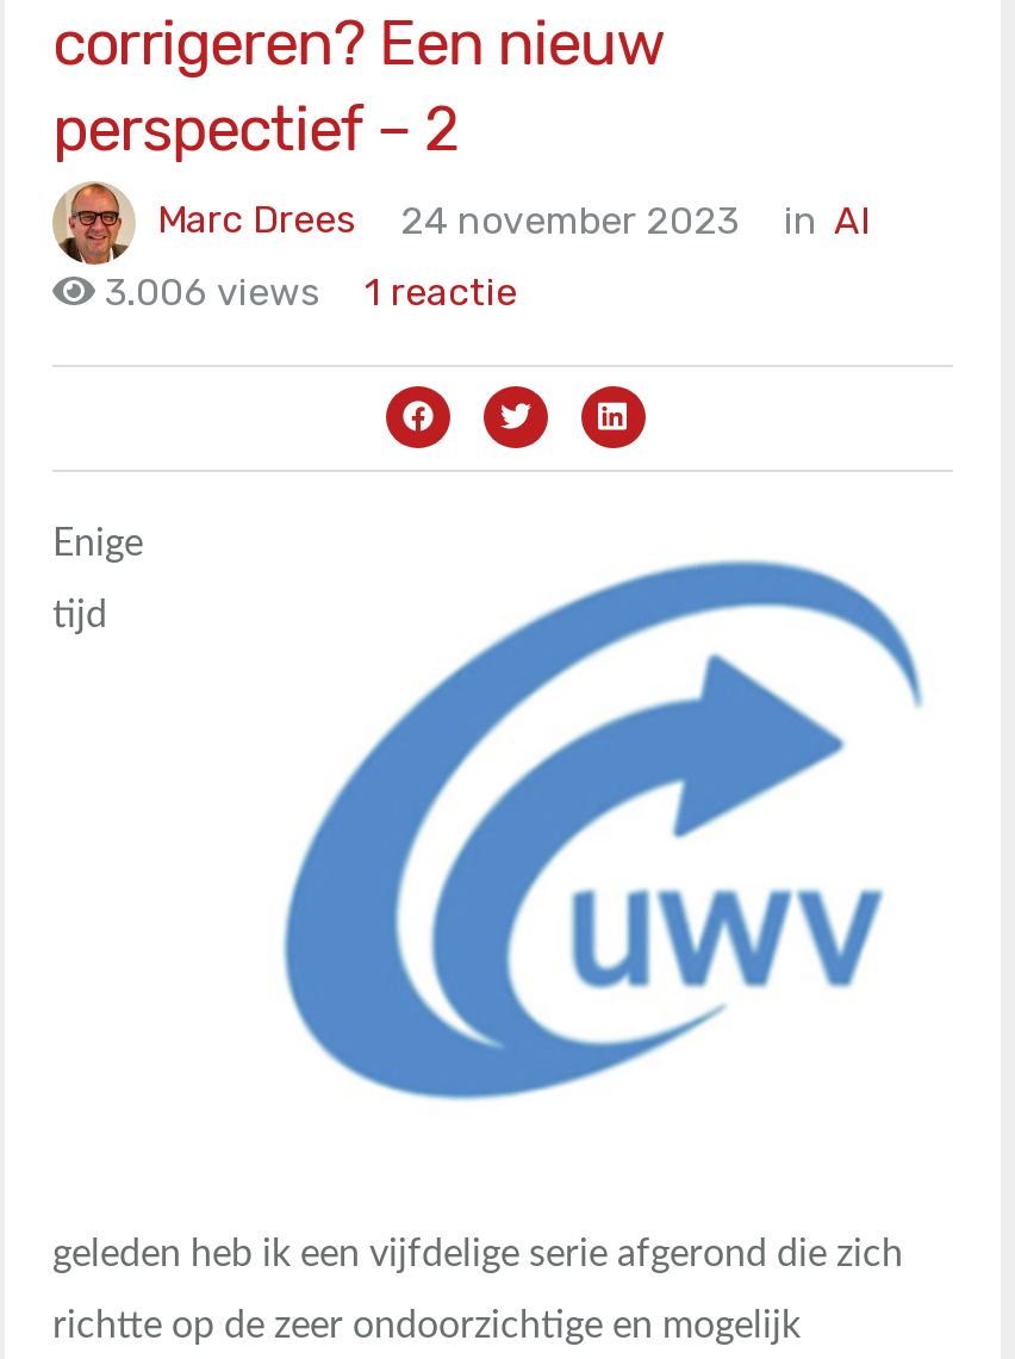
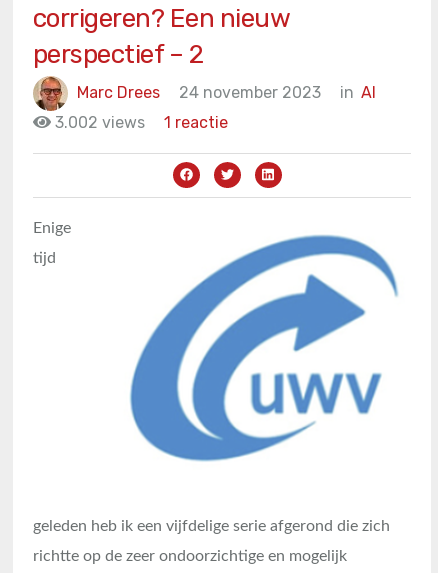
- 3.006 views 1 reactie
+ 3.002 views 1 reactie
